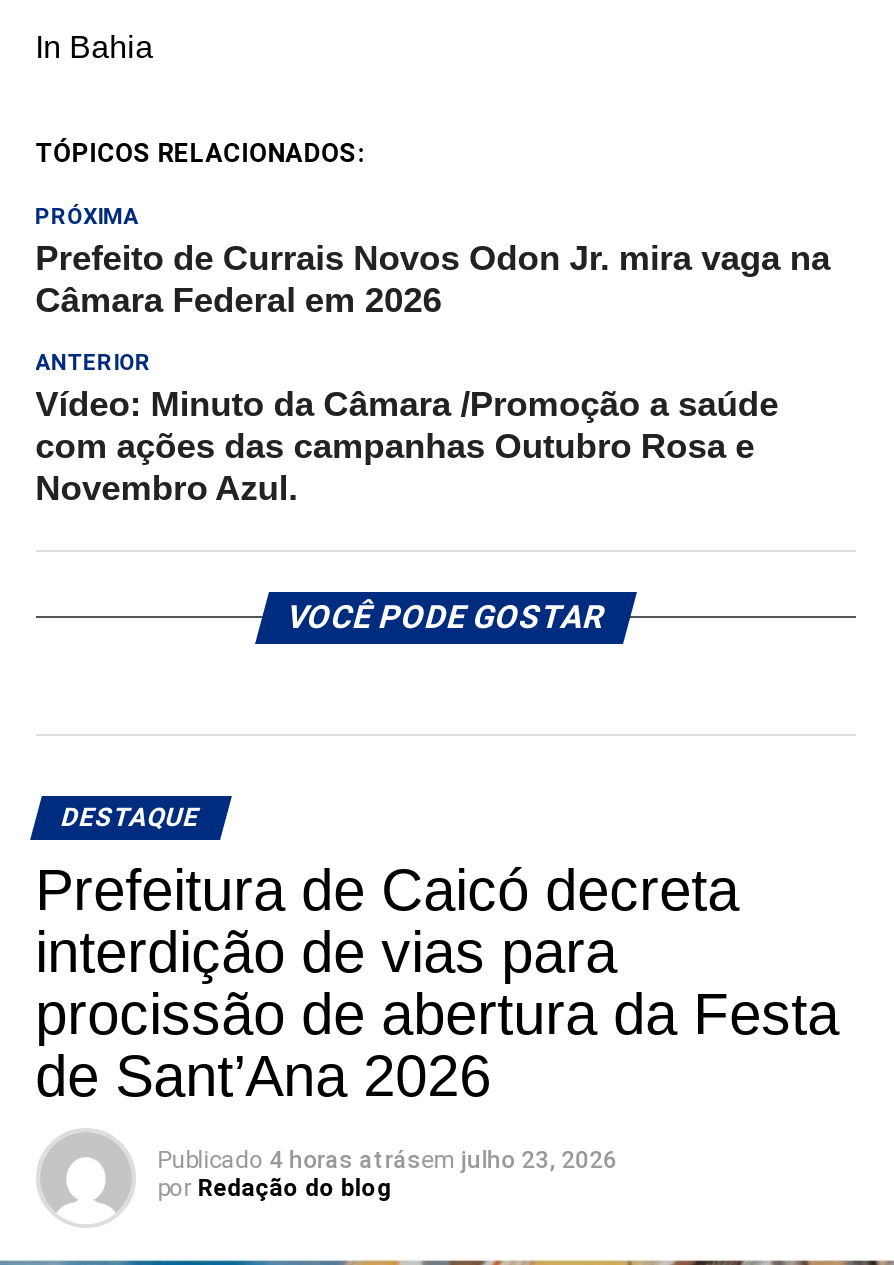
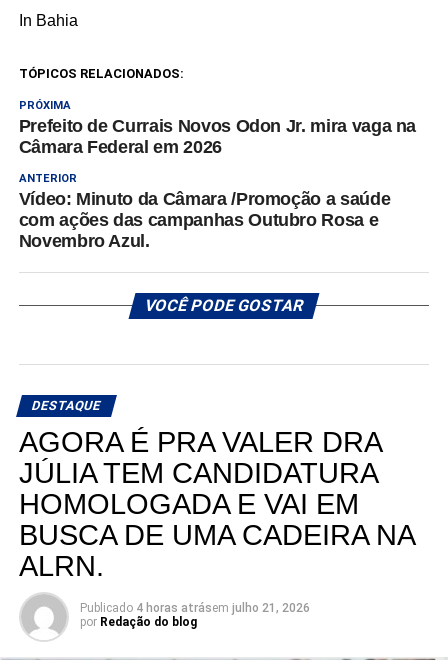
- Prefeitura de Caicó decreta
- interdição de vias para
- procissão de abertura da Festa
- de Sant’Ana 2026
+ AGORA É PRA VALER DRA
+ JÚLIA TEM CANDIDATURA
+ HOMOLOGADA E VAI EM
+ BUSCA DE UMA CADEIRA NA
+ ALRN.

- Publicado 4 horas atrásem julho 23, 2026
+ Publicado 4 horas atrásem julho 21, 2026
